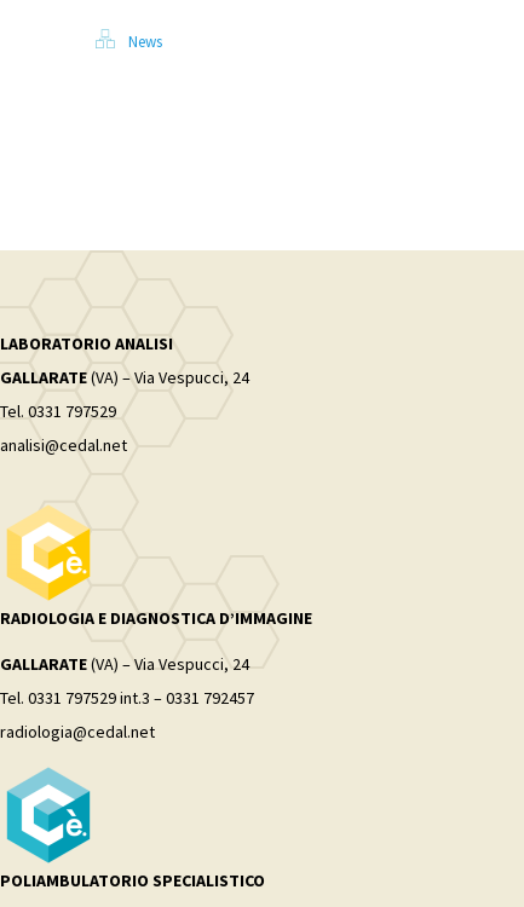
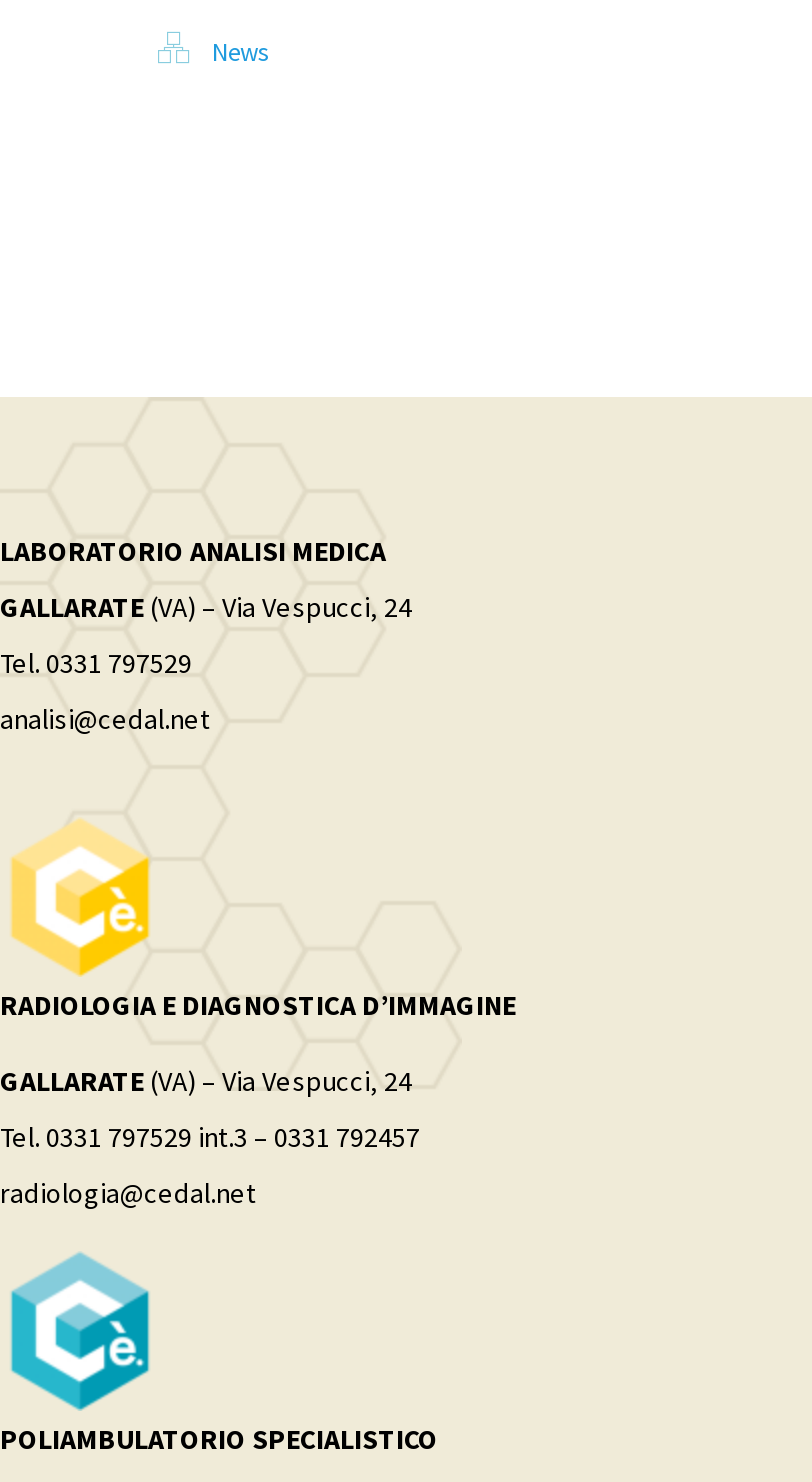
- LABORATORIO ANALISI
+ LABORATORIO ANALISI MEDICA
